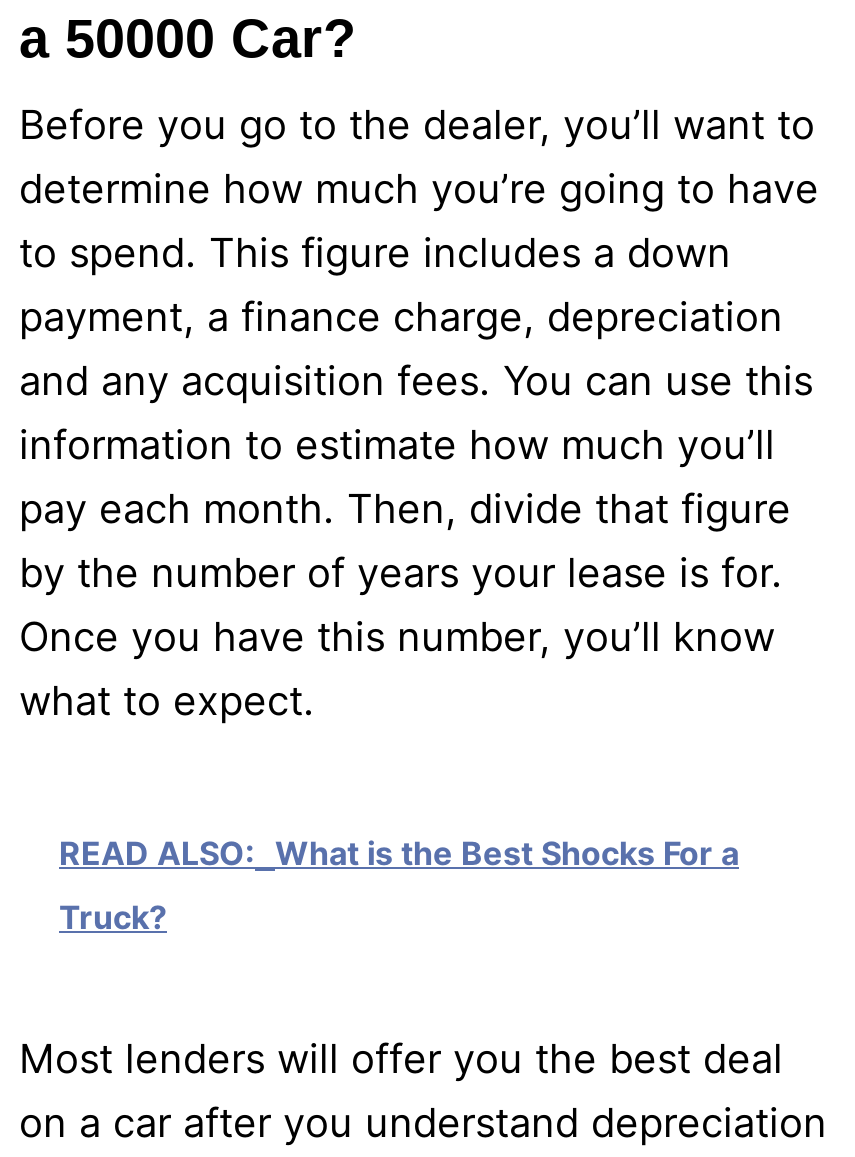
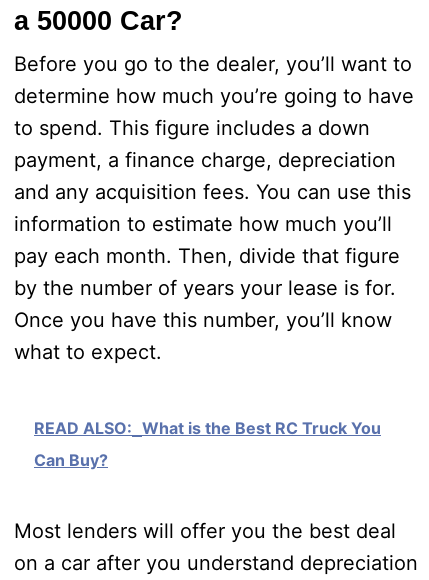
- READ ALSO: What is the Best Shocks For a
+ READ ALSO: What is the Best RC Truck You

- Truck?
+ Can Buy?
